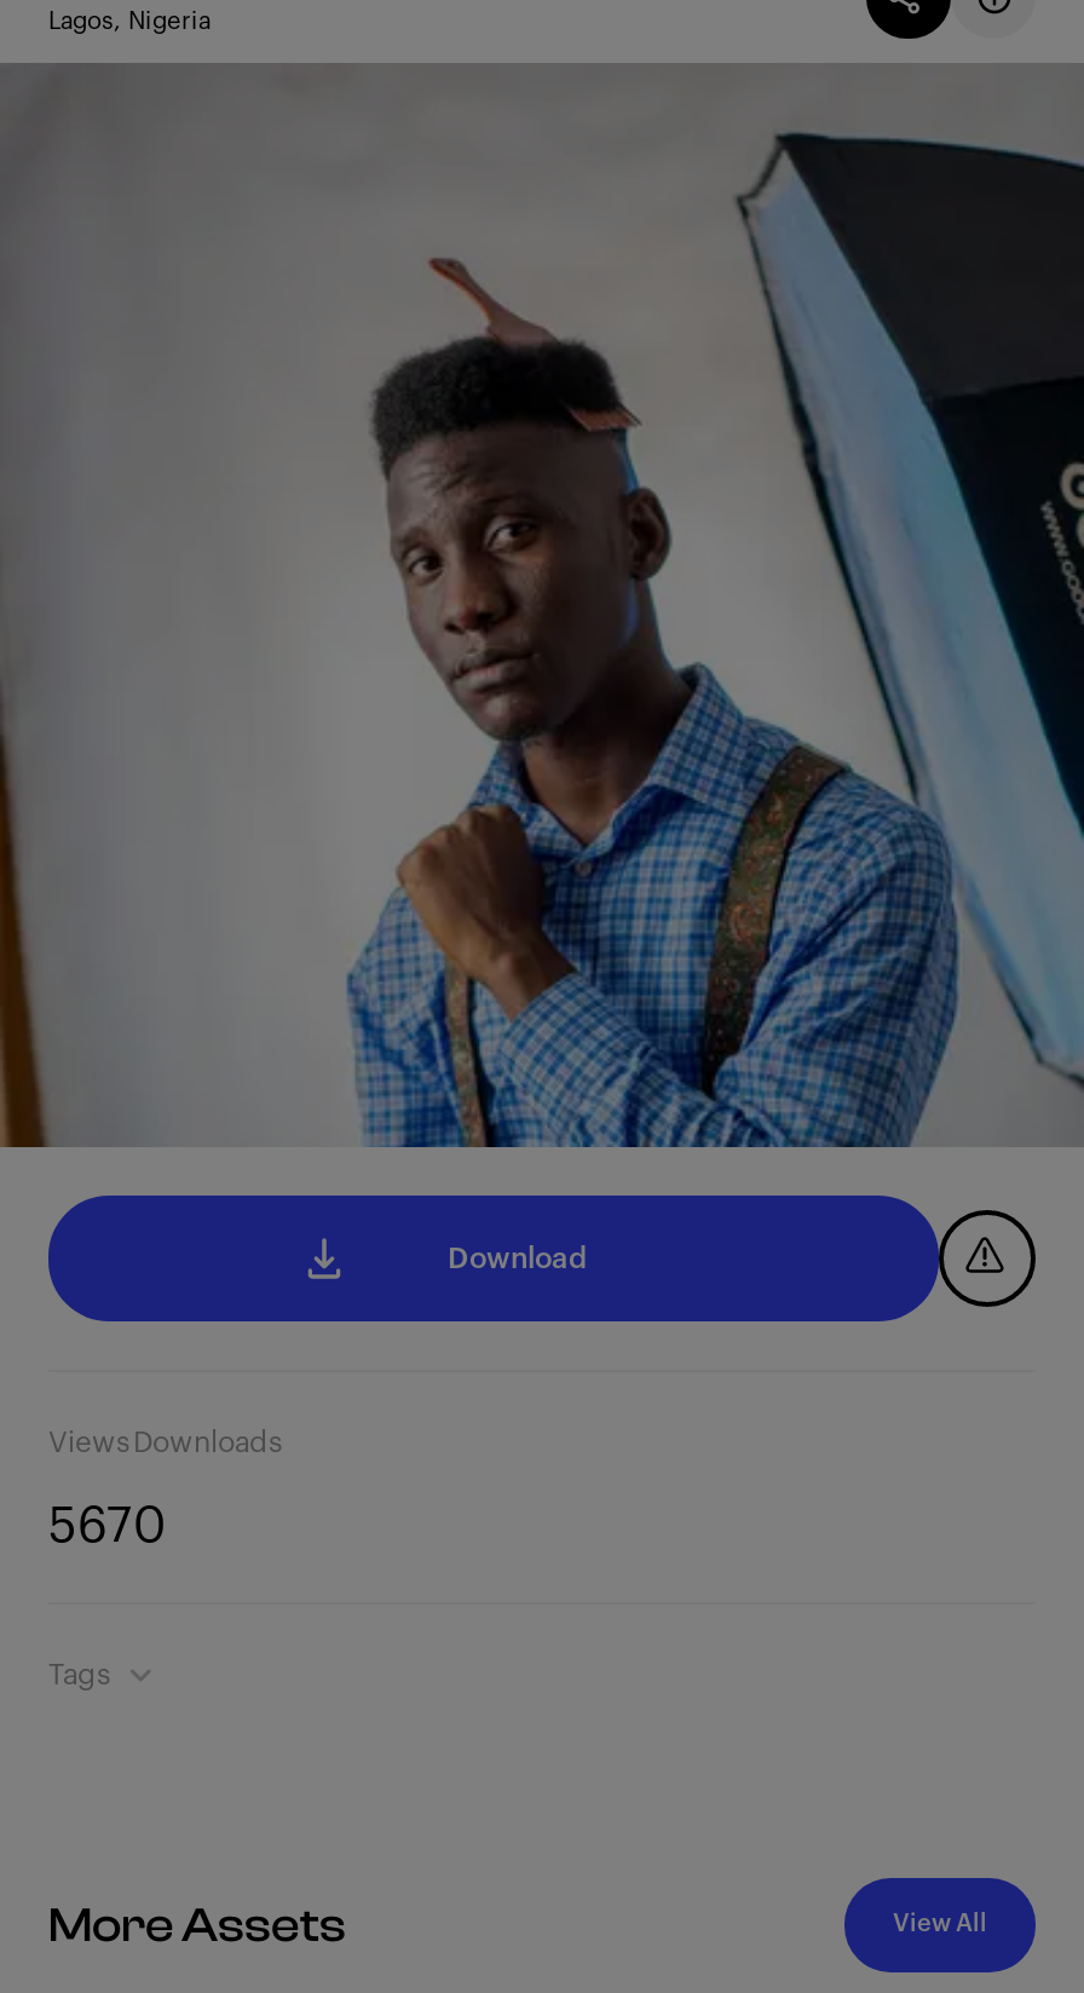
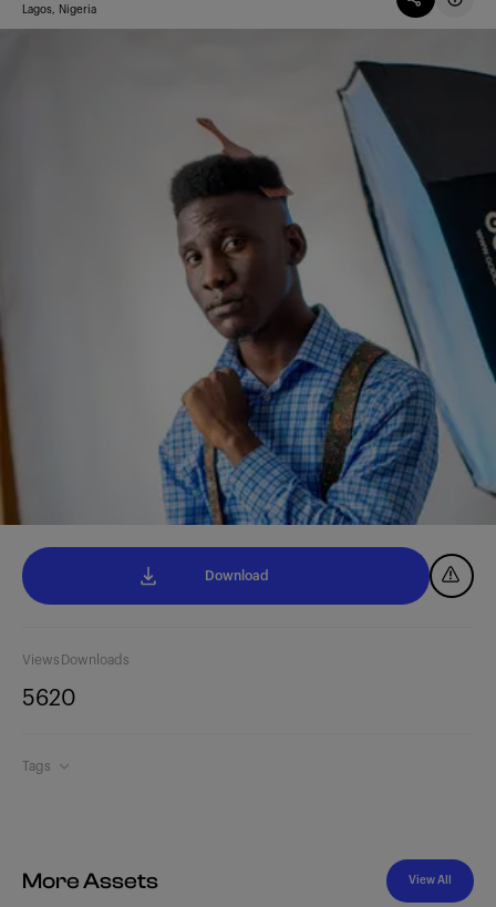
- 567 0
+ 562 0
